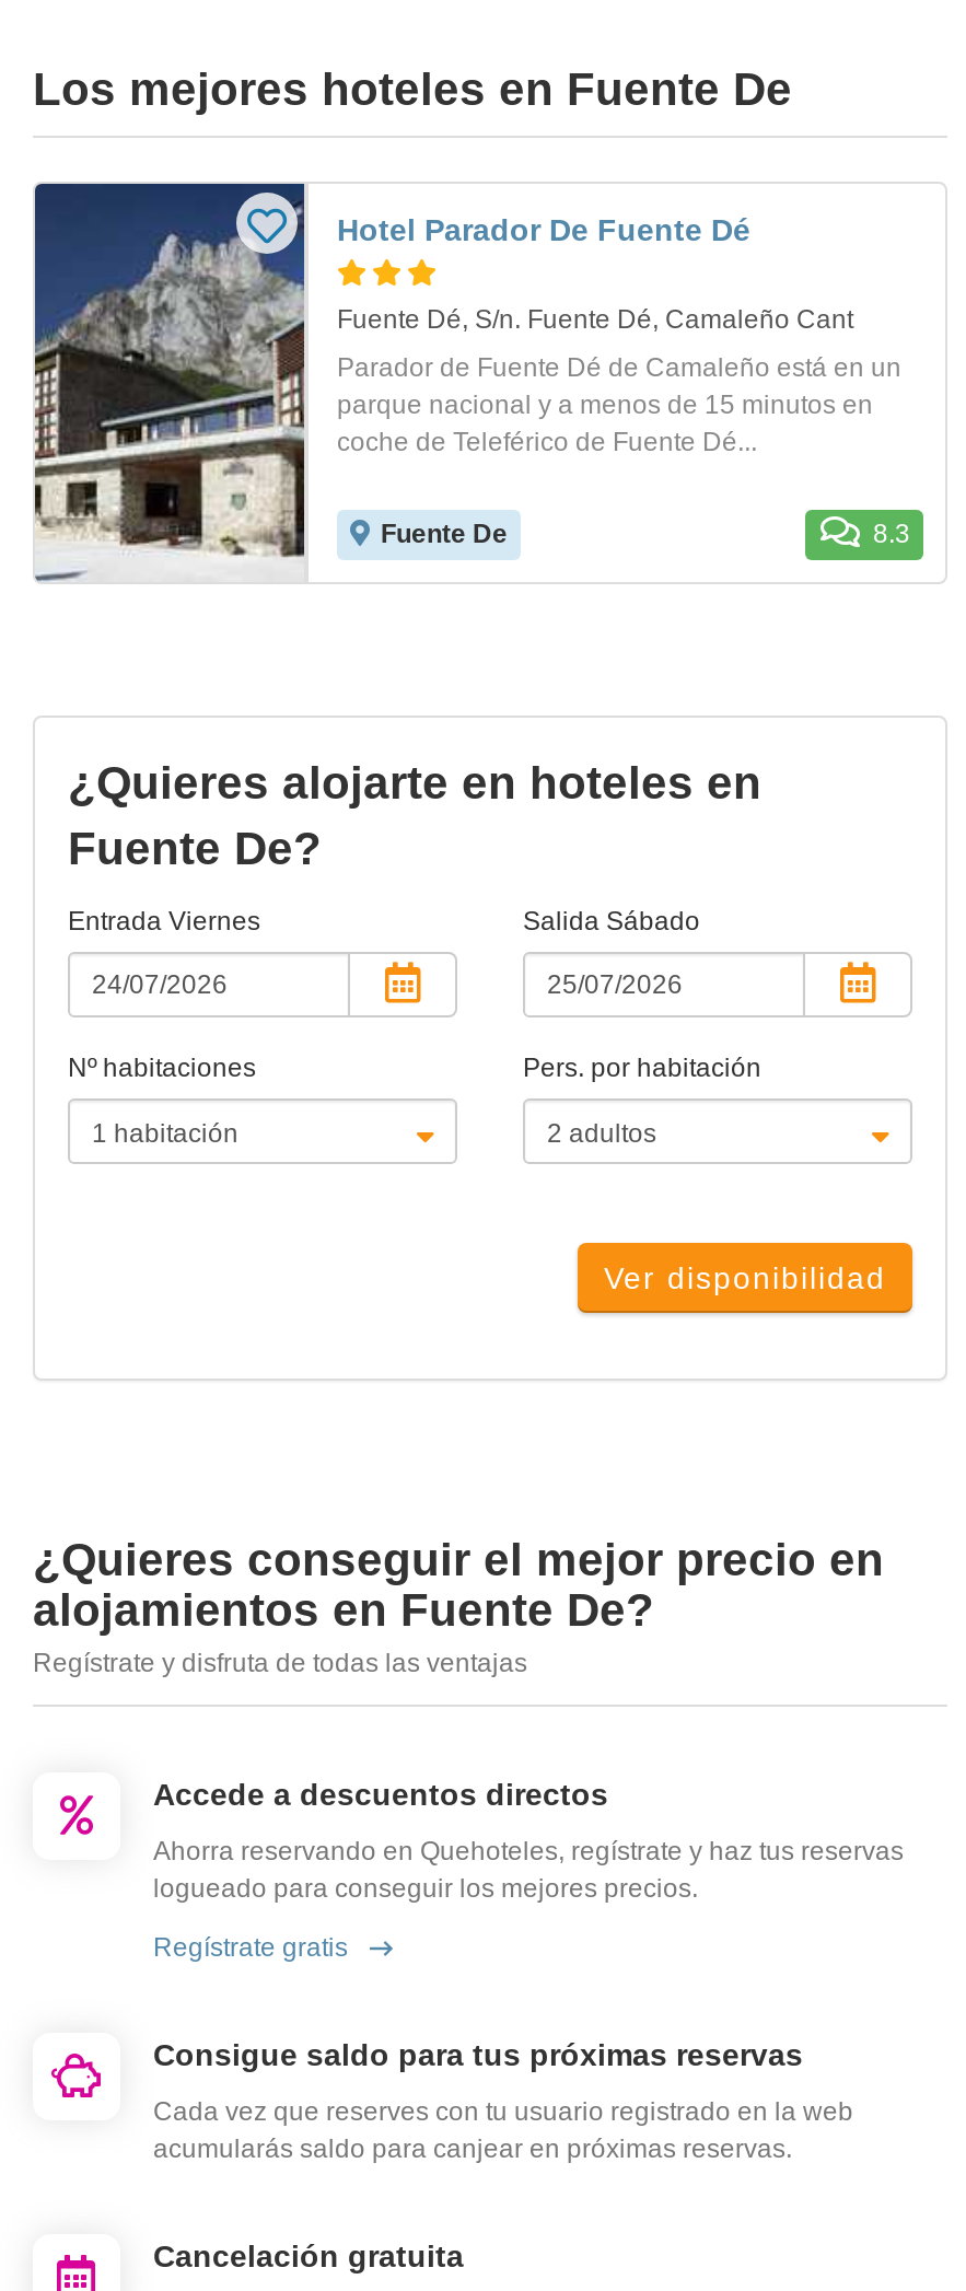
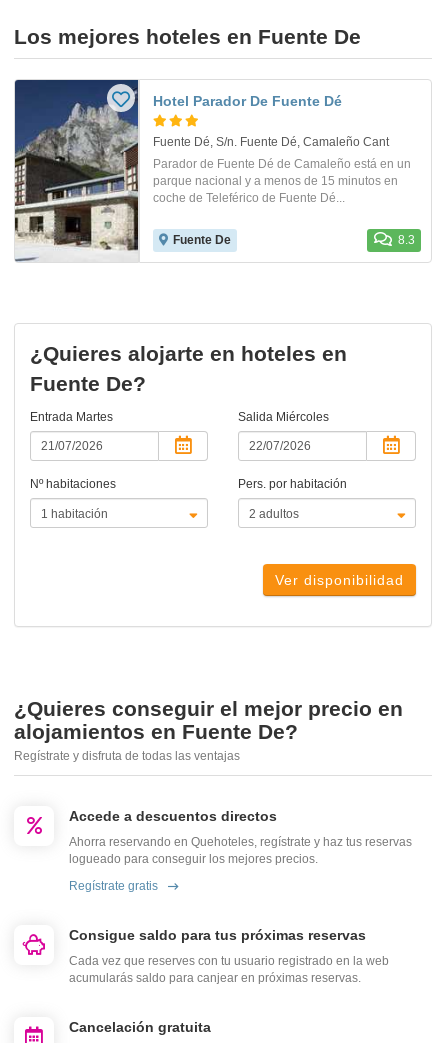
- Entrada Viernes
+ Entrada Martes

- Salida Sábado
+ Salida Miércoles
